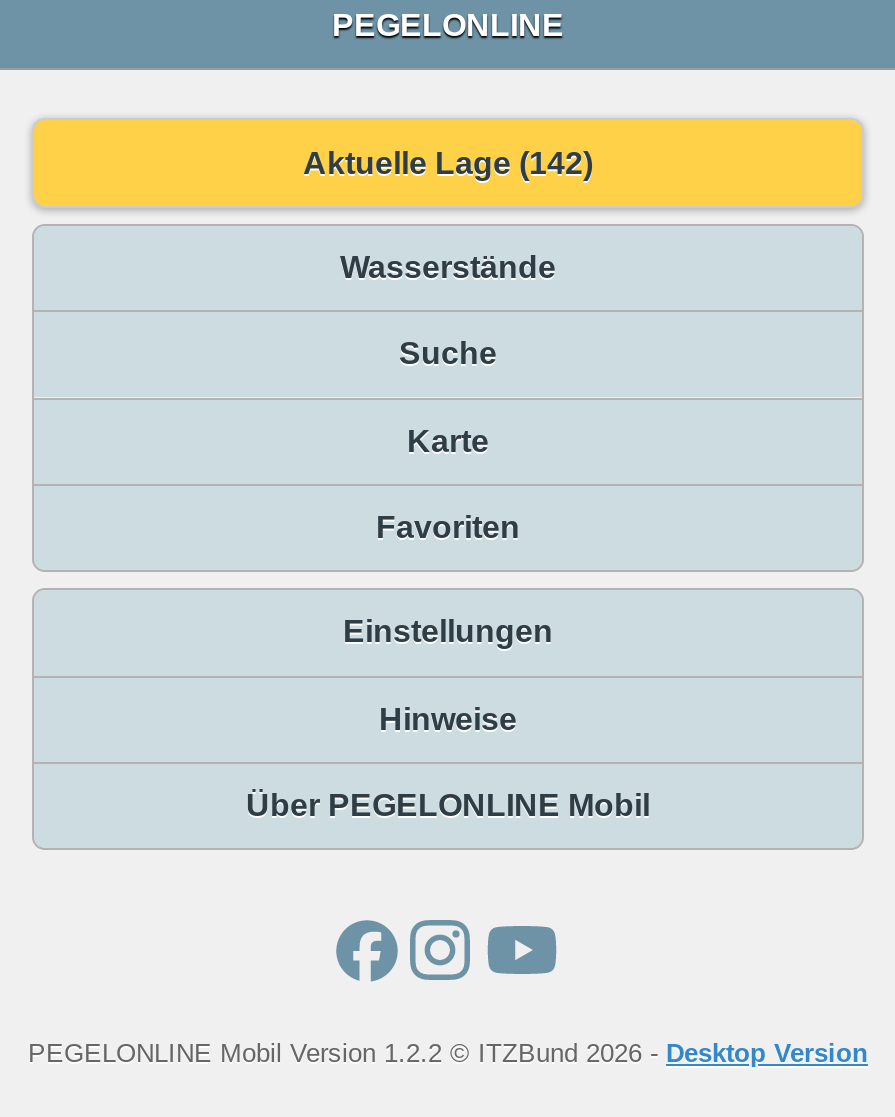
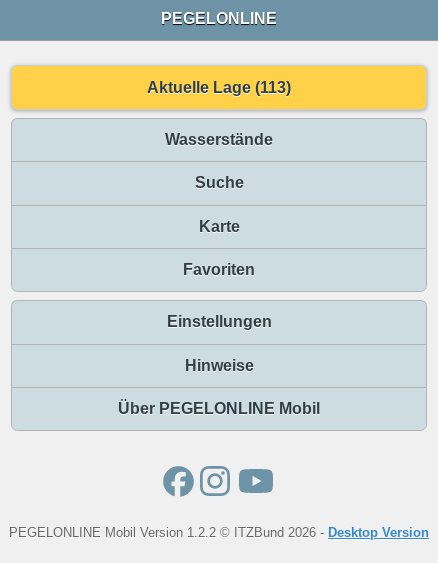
- Aktuelle Lage (142)
+ Aktuelle Lage (113)
